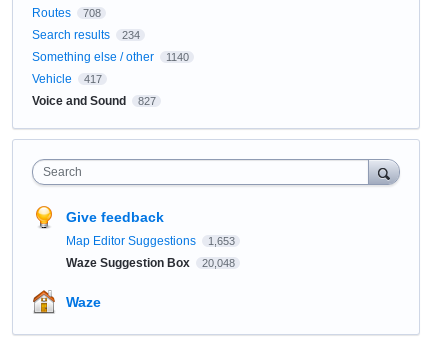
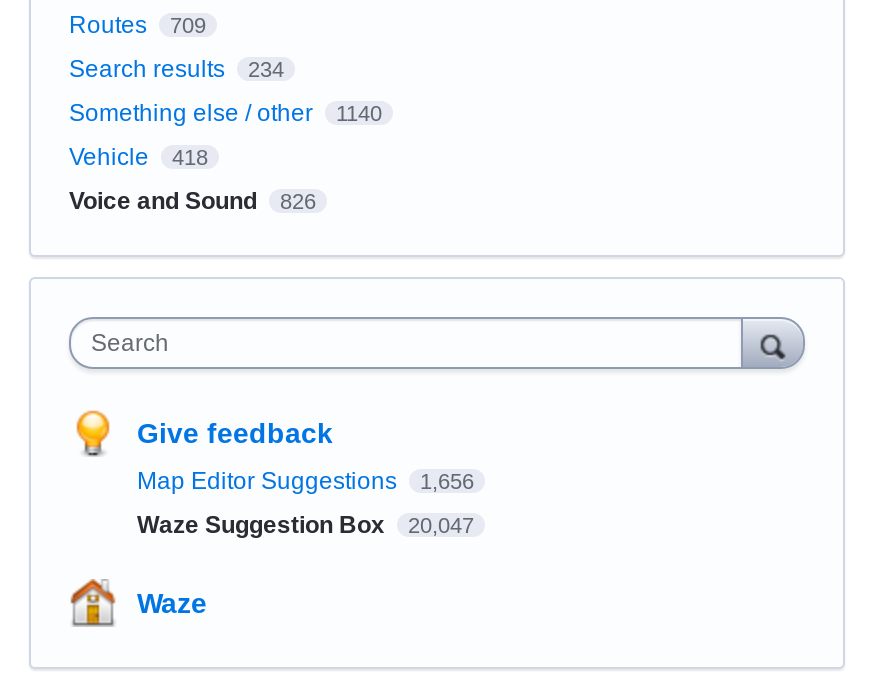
- Routes 708
+ Routes 709

- Vehicle 417
+ Vehicle 418

- Voice and Sound 827
+ Voice and Sound 826

- Map Editor Suggestions 1,653
+ Map Editor Suggestions 1,656

- Waze Suggestion Box 20,048
+ Waze Suggestion Box 20,047
